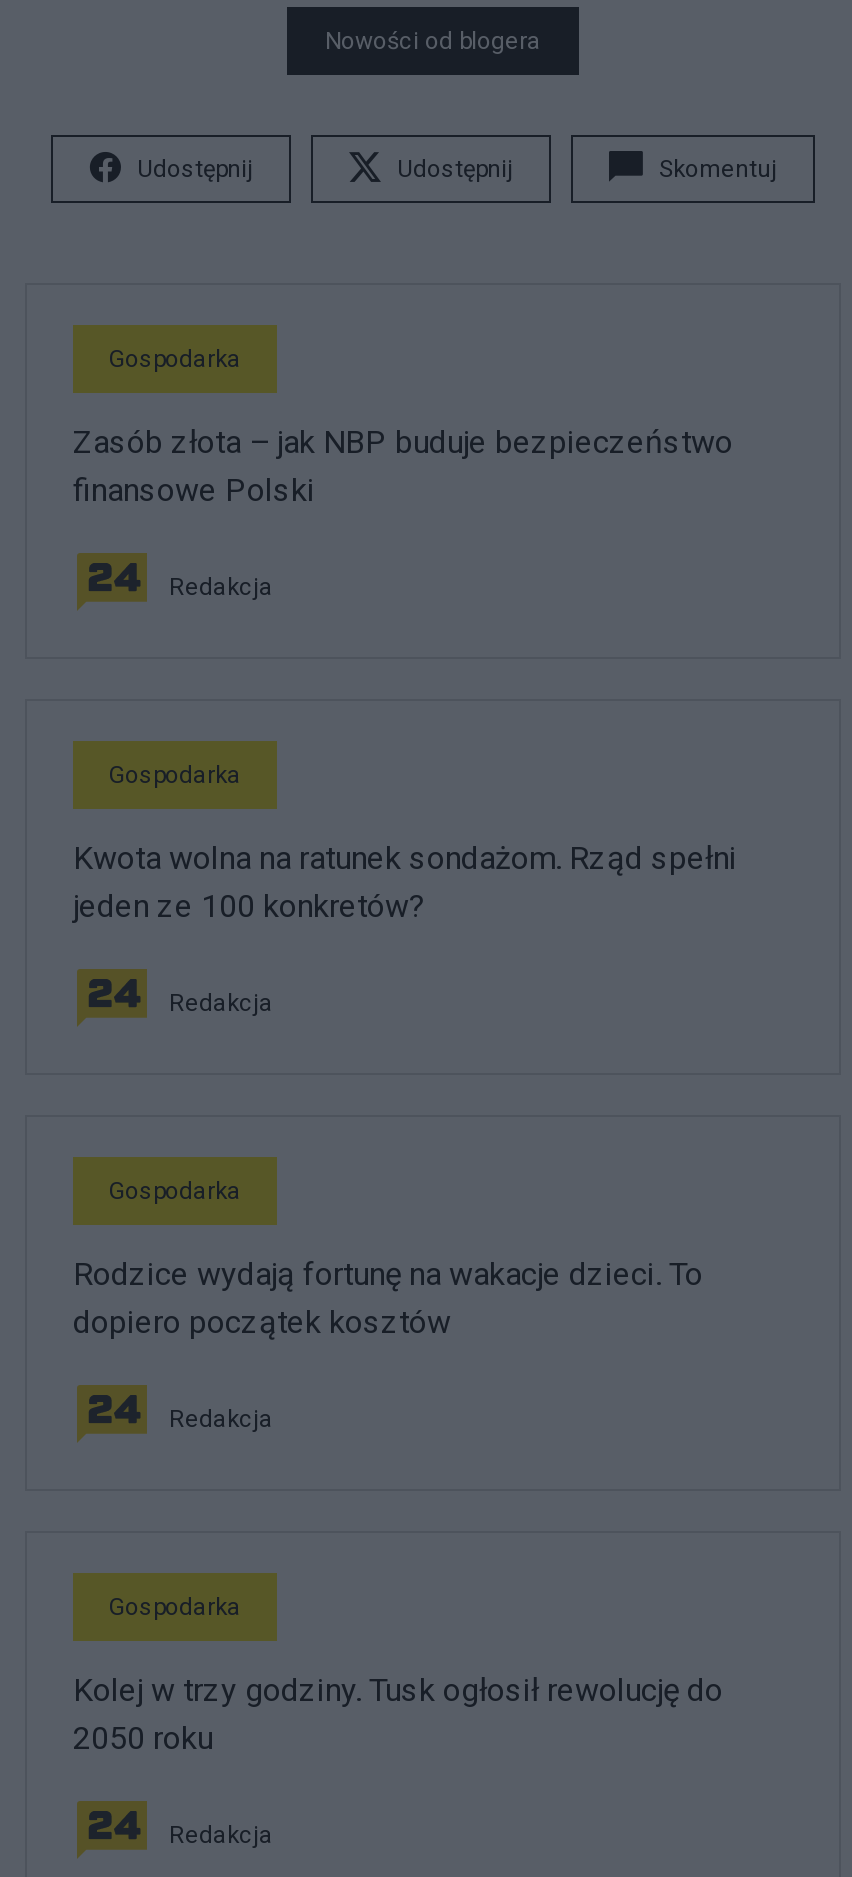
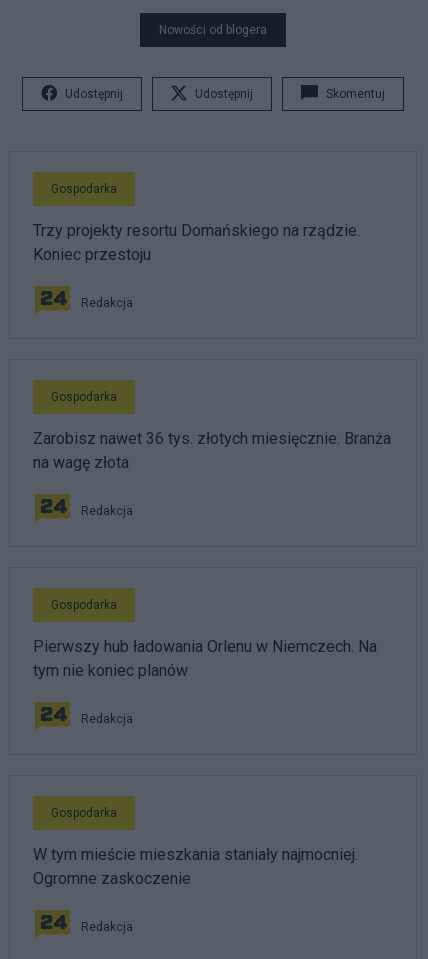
- Zasób złota – jak NBP buduje bezpieczeństwo
- finansowe Polski
+ Trzy projekty resortu Domańskiego na rządzie.
+ Koniec przestoju

- Kwota wolna na ratunek sondażom. Rząd spełni
- jeden ze 100 konkretów?
+ Zarobisz nawet 36 tys. złotych miesięcznie. Branża
+ na wagę złota

- Rodzice wydają fortunę na wakacje dzieci. To
- dopiero początek kosztów
+ Pierwszy hub ładowania Orlenu w Niemczech. Na
+ tym nie koniec planów

- Kolej w trzy godziny. Tusk ogłosił rewolucję do
- 2050 roku
+ W tym mieście mieszkania staniały najmocniej.
+ Ogromne zaskoczenie
